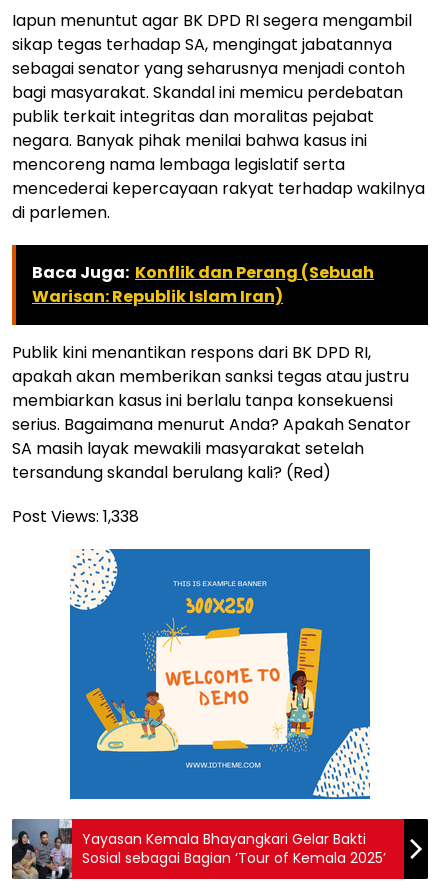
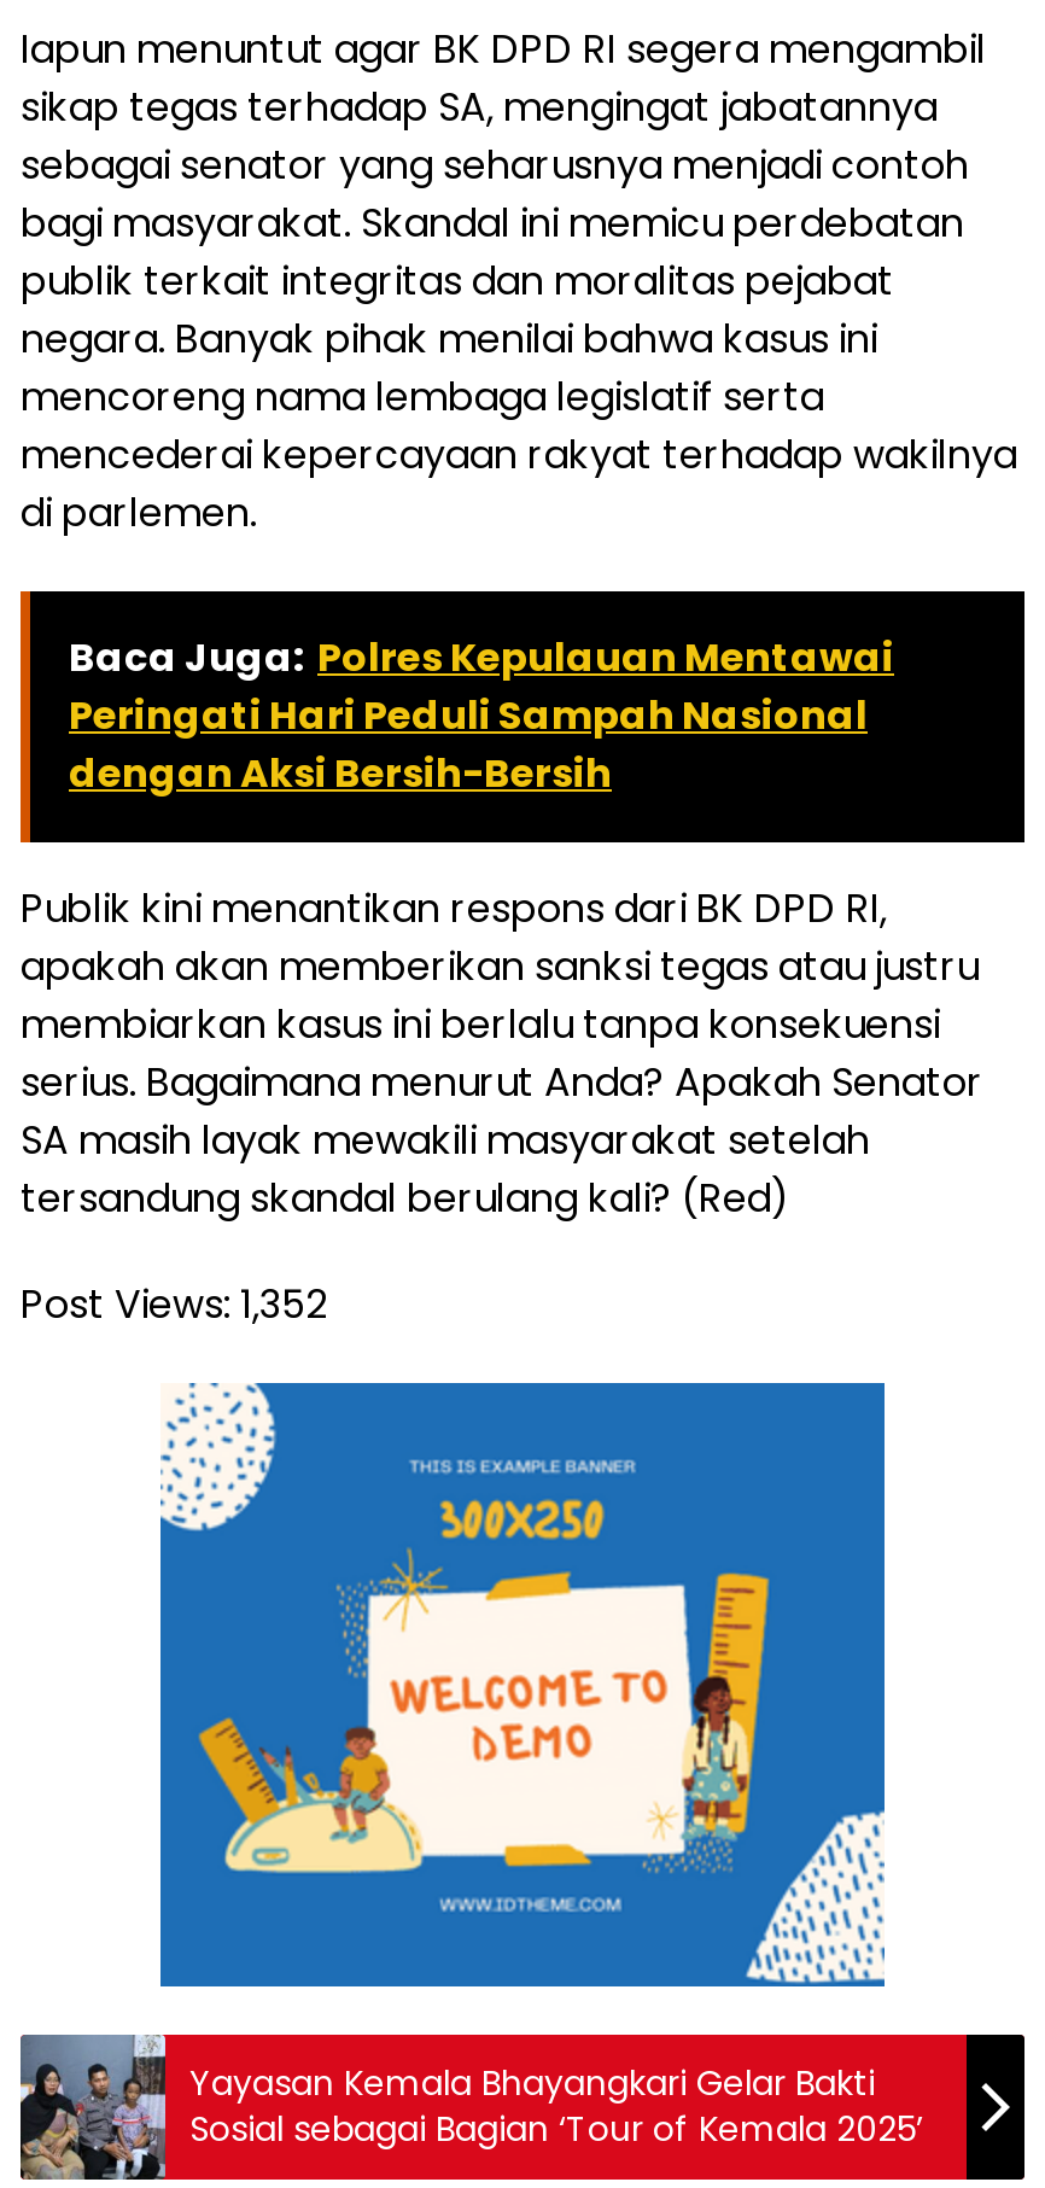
- Baca Juga: Konflik dan Perang (Sebuah
- Warisan: Republik Islam Iran)
+ Baca Juga: Polres Kepulauan Mentawai
+ Peringati Hari Peduli Sampah Nasional
+ dengan Aksi Bersih-Bersih

- Post Views: 1,338
+ Post Views: 1,352
